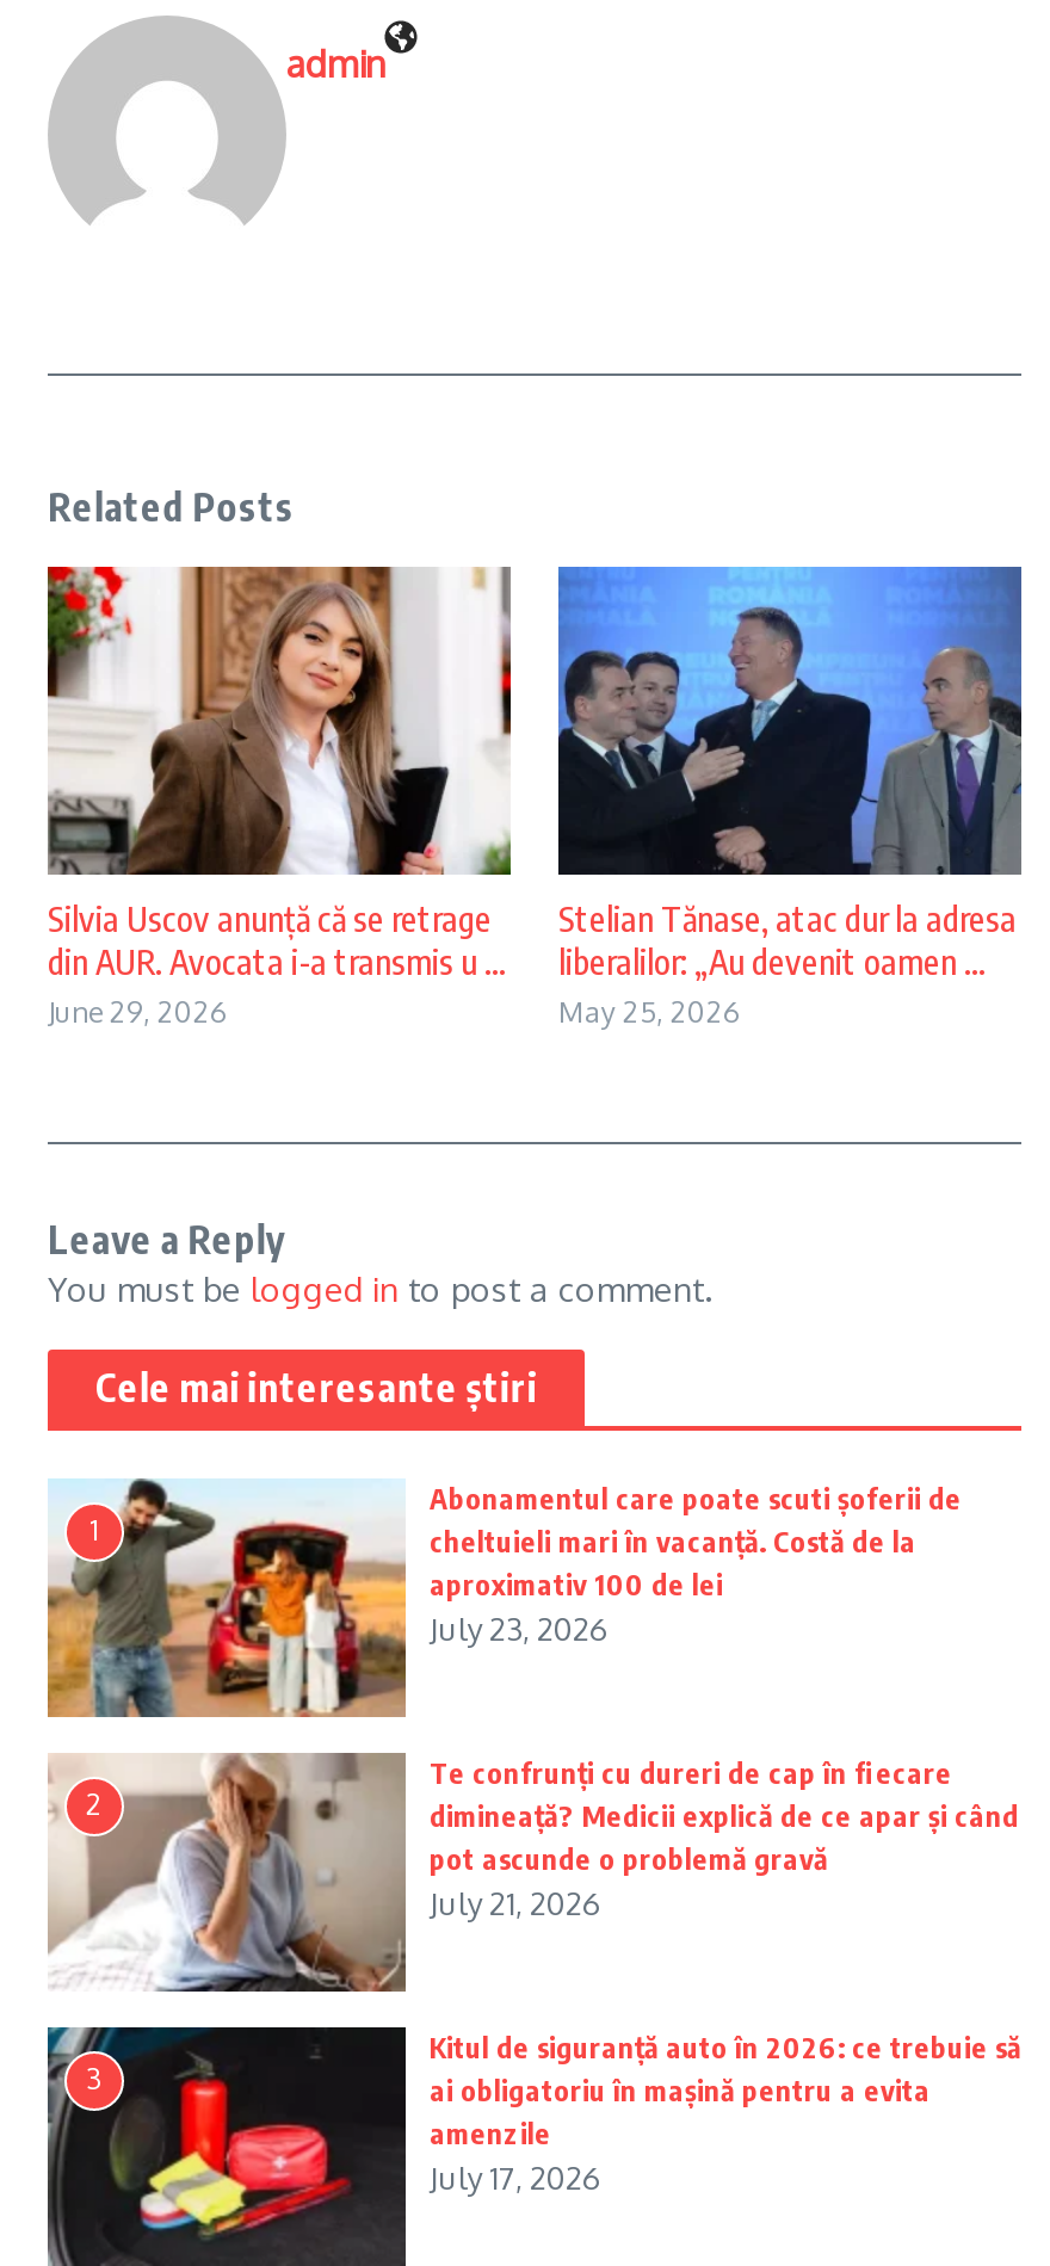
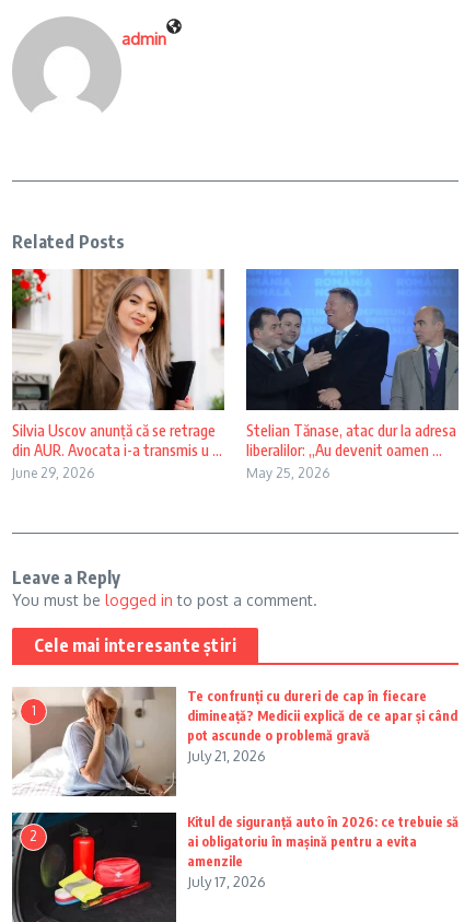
- [image]
- Abonamentul care poate scuti șoferii de
- cheltuieli mari în vacanță. Costă de la
- aproximativ 100 de lei
- July 23, 2026

- 2

- 3
+ 2
